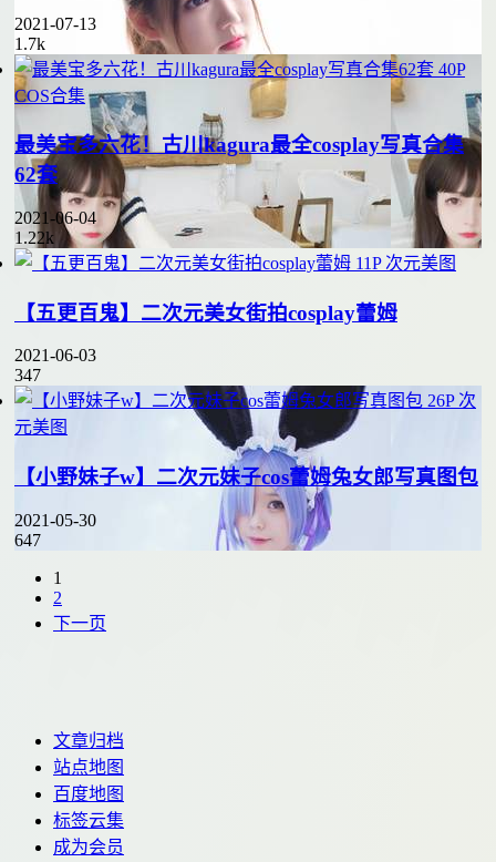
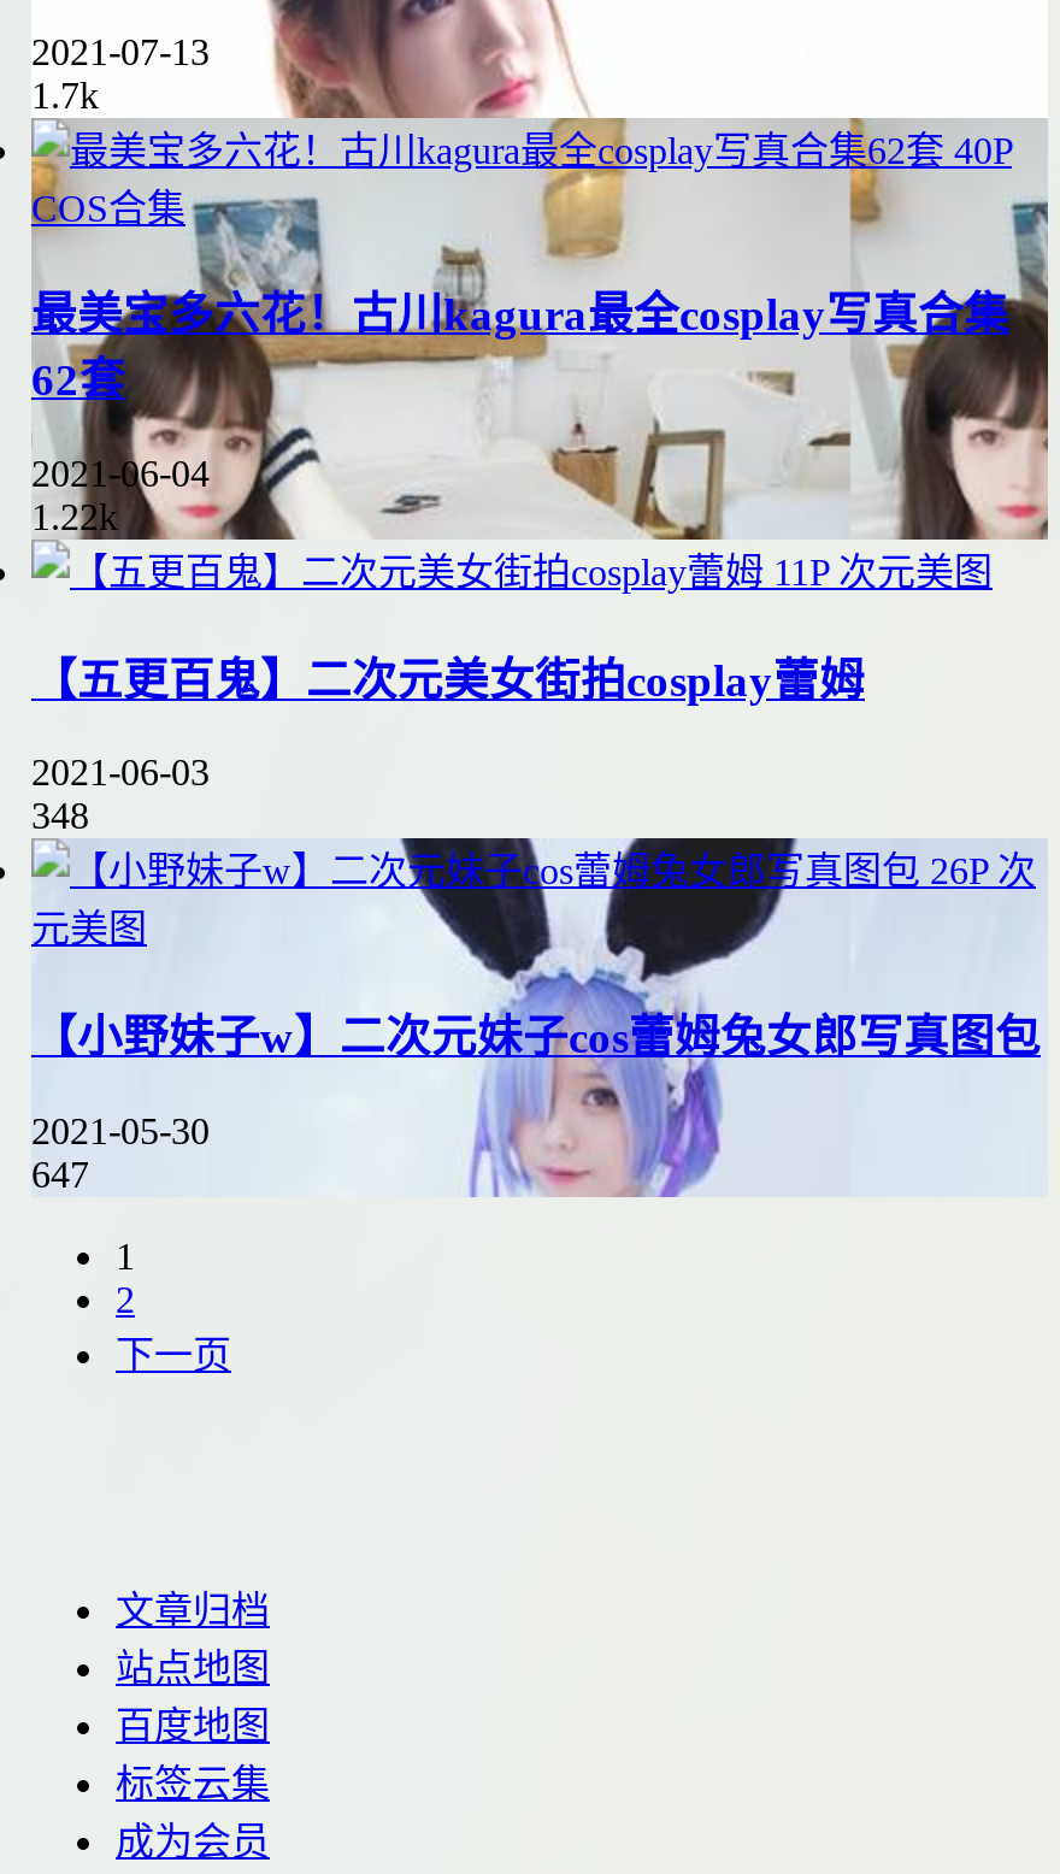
- 347
+ 348
